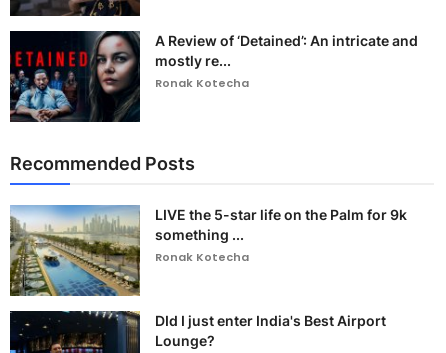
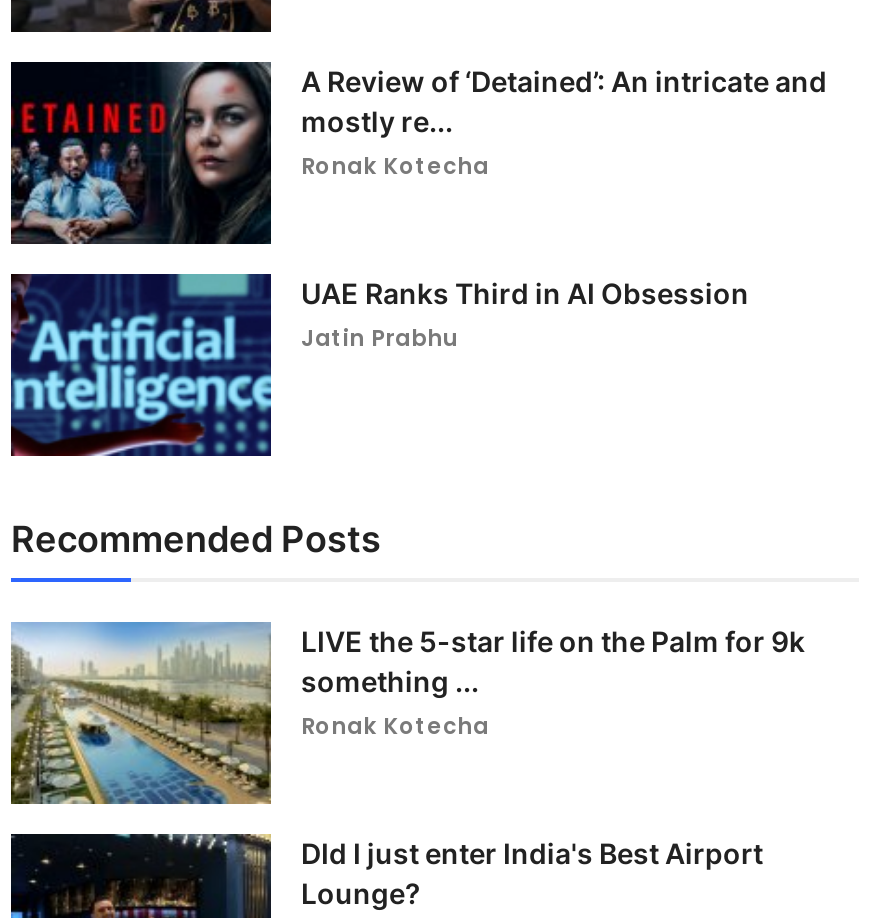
+ [image]
+ UAE Ranks Third in AI Obsession
+ Jatin Prabhu
